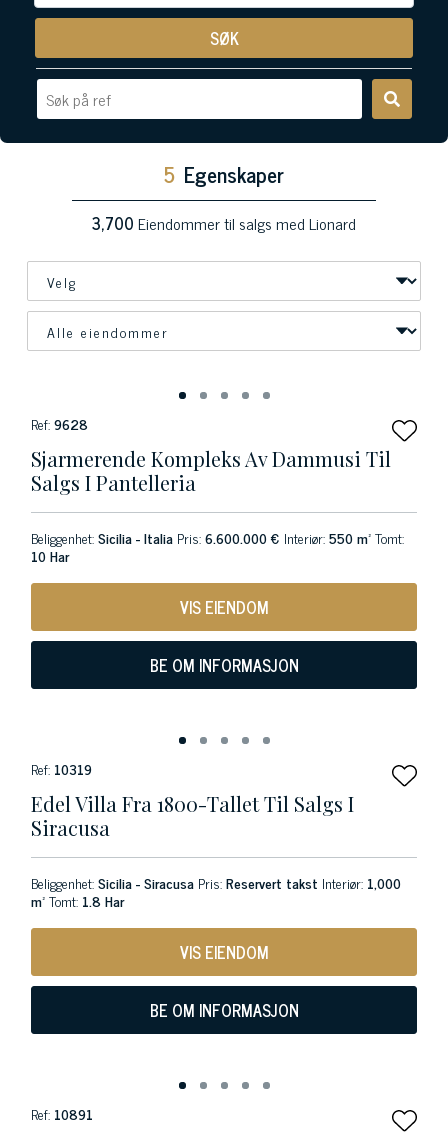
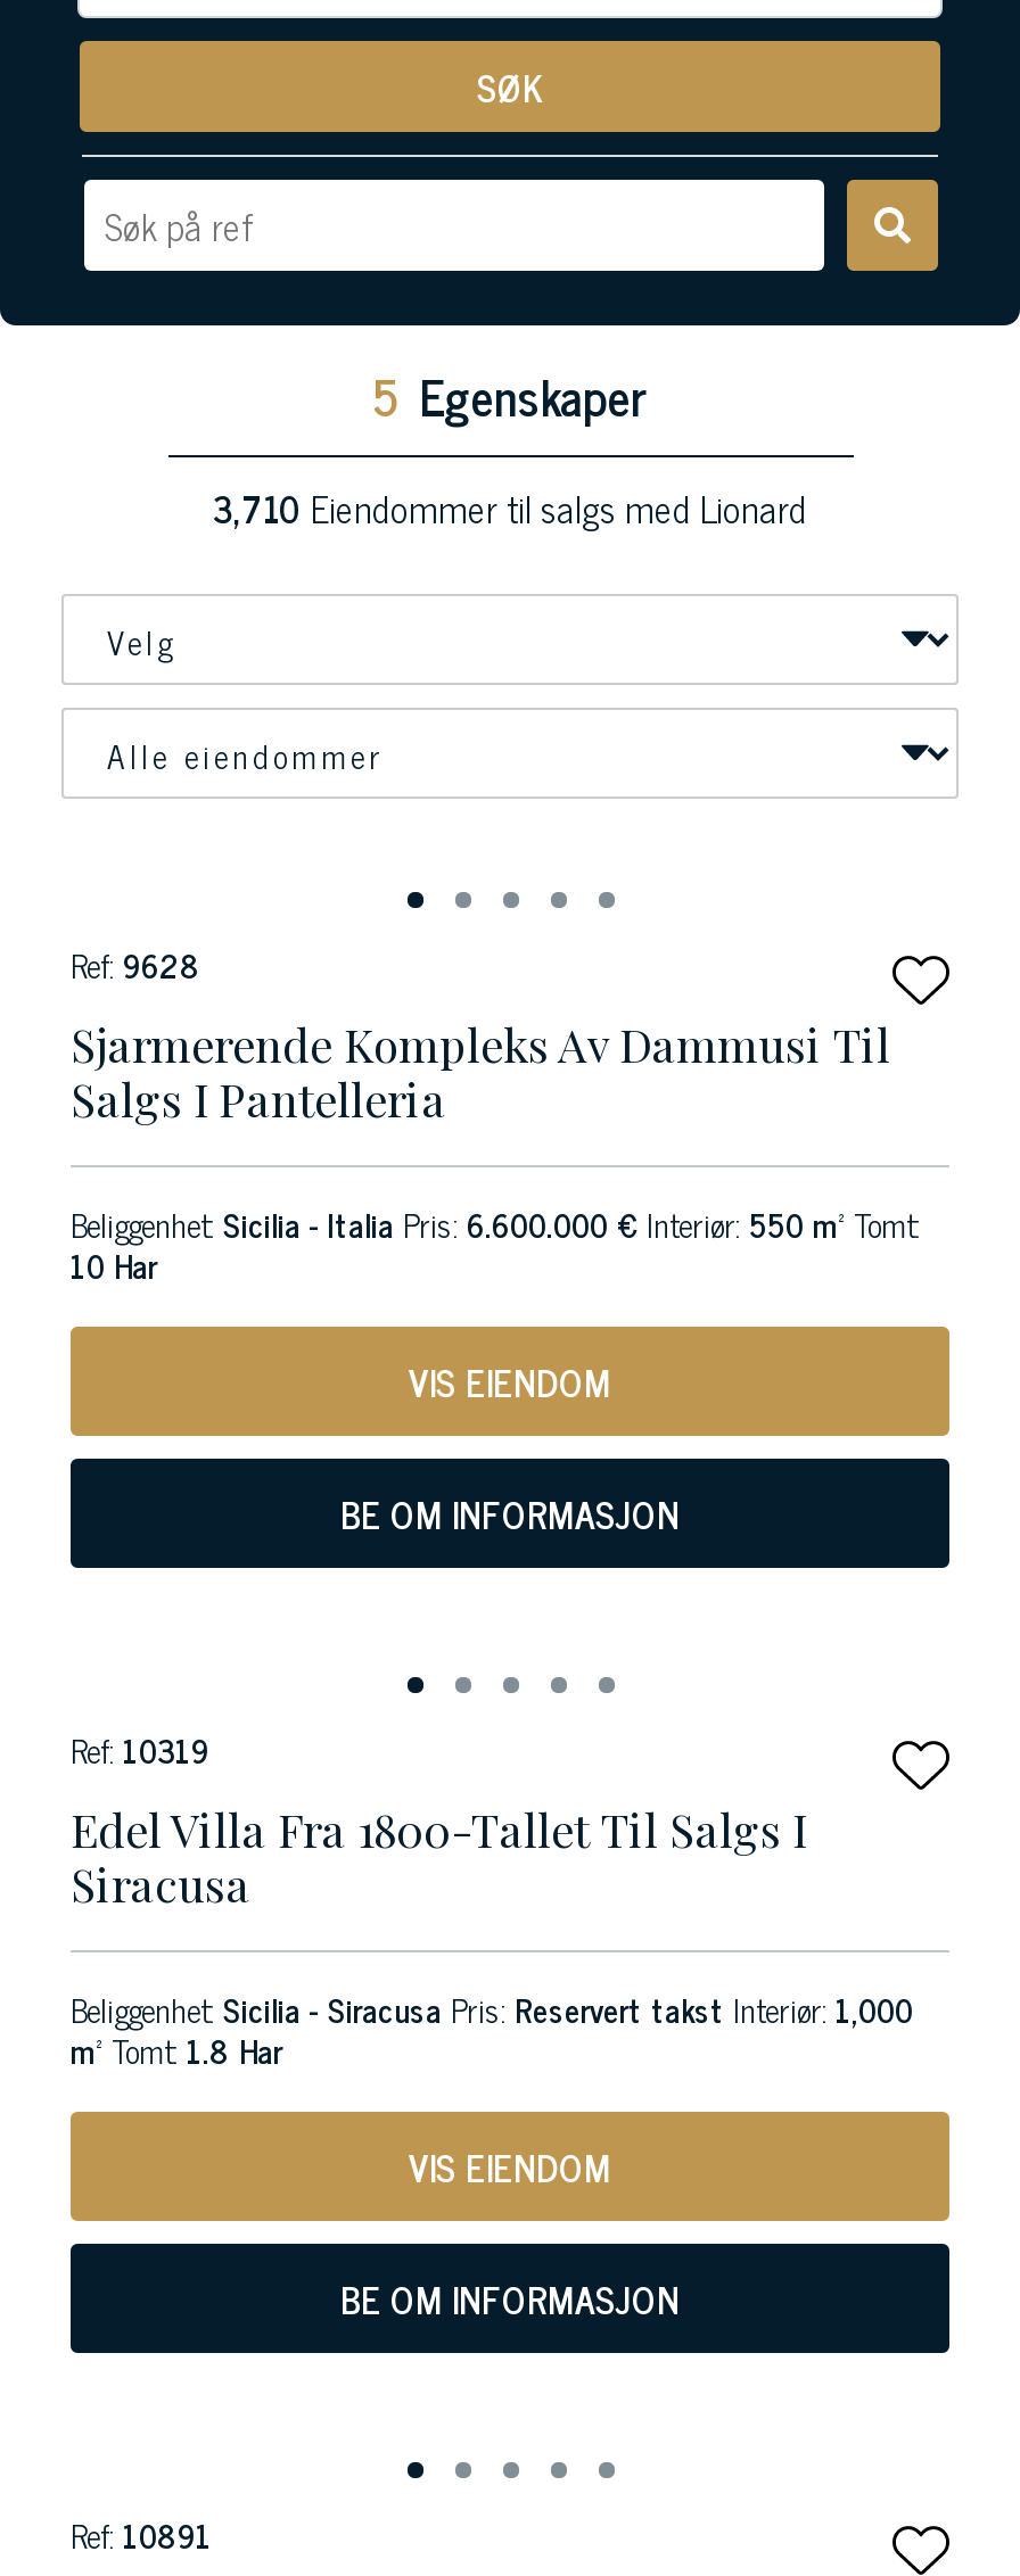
- 3,700 Eiendommer til salgs med Lionard
+ 3,710 Eiendommer til salgs med Lionard
